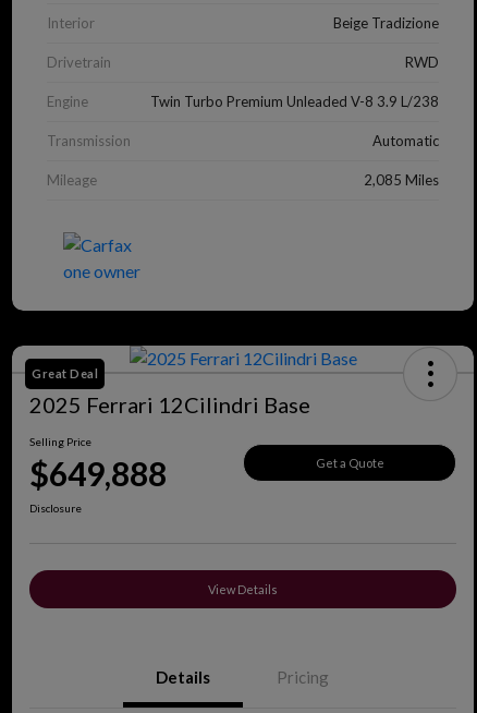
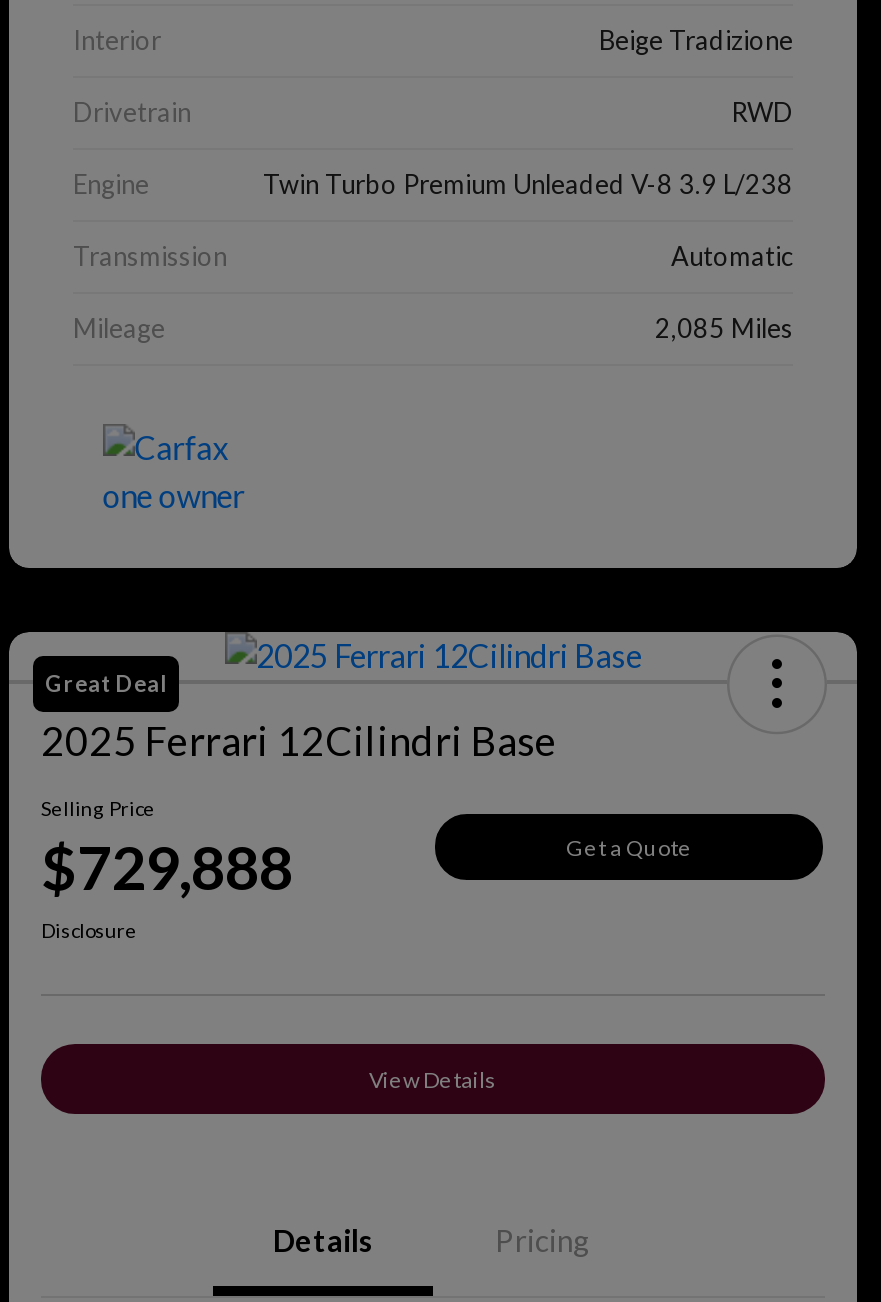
- $649,888
+ $729,888
